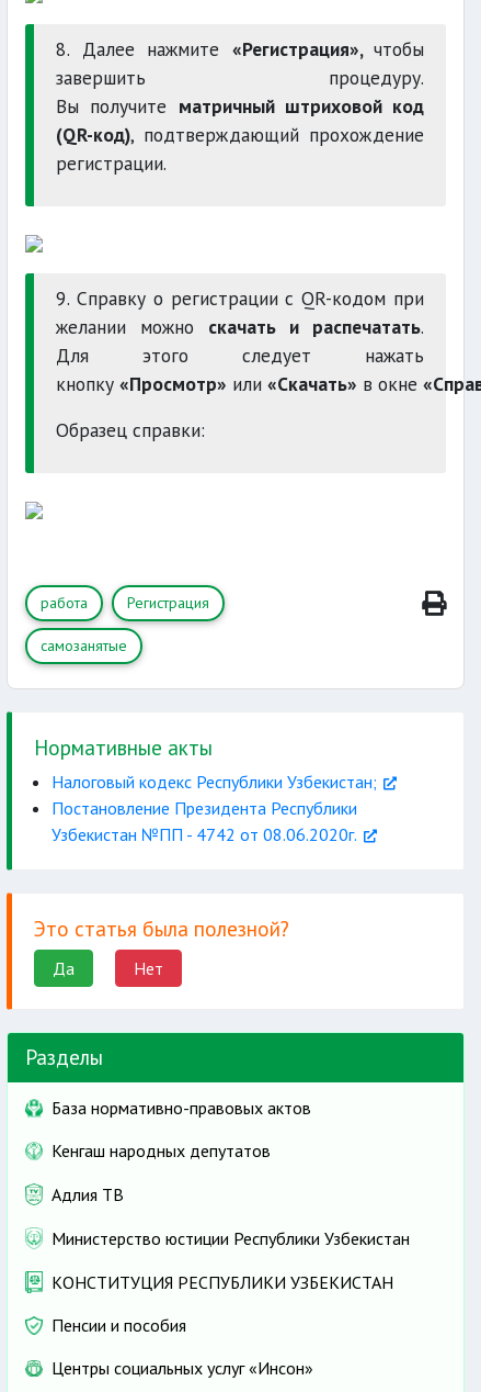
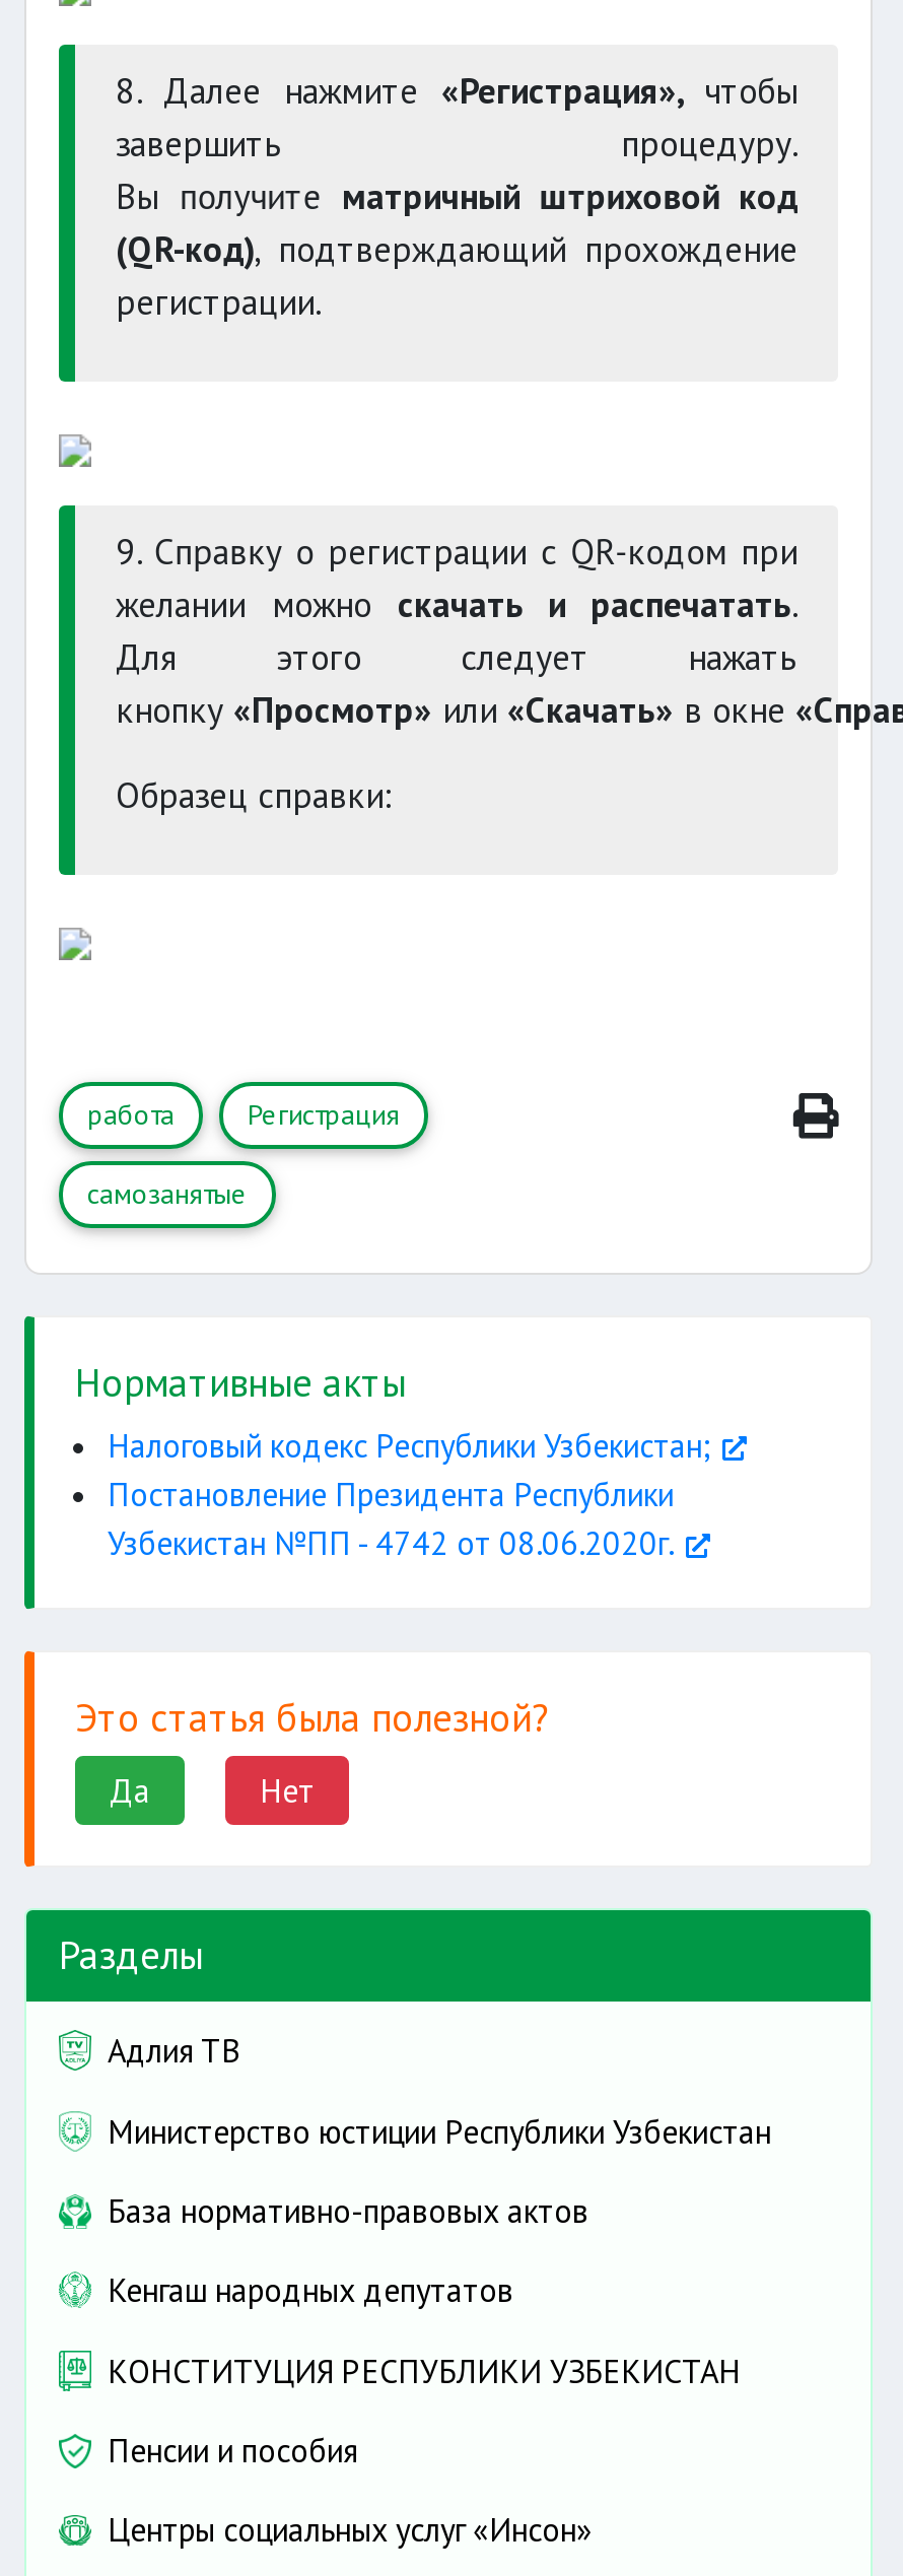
moved down: База нормативно-правовых актов | Кенгаш народных депутатов

moved up: Адлия ТВ | Министерство юстиции Республики Узбекистан
